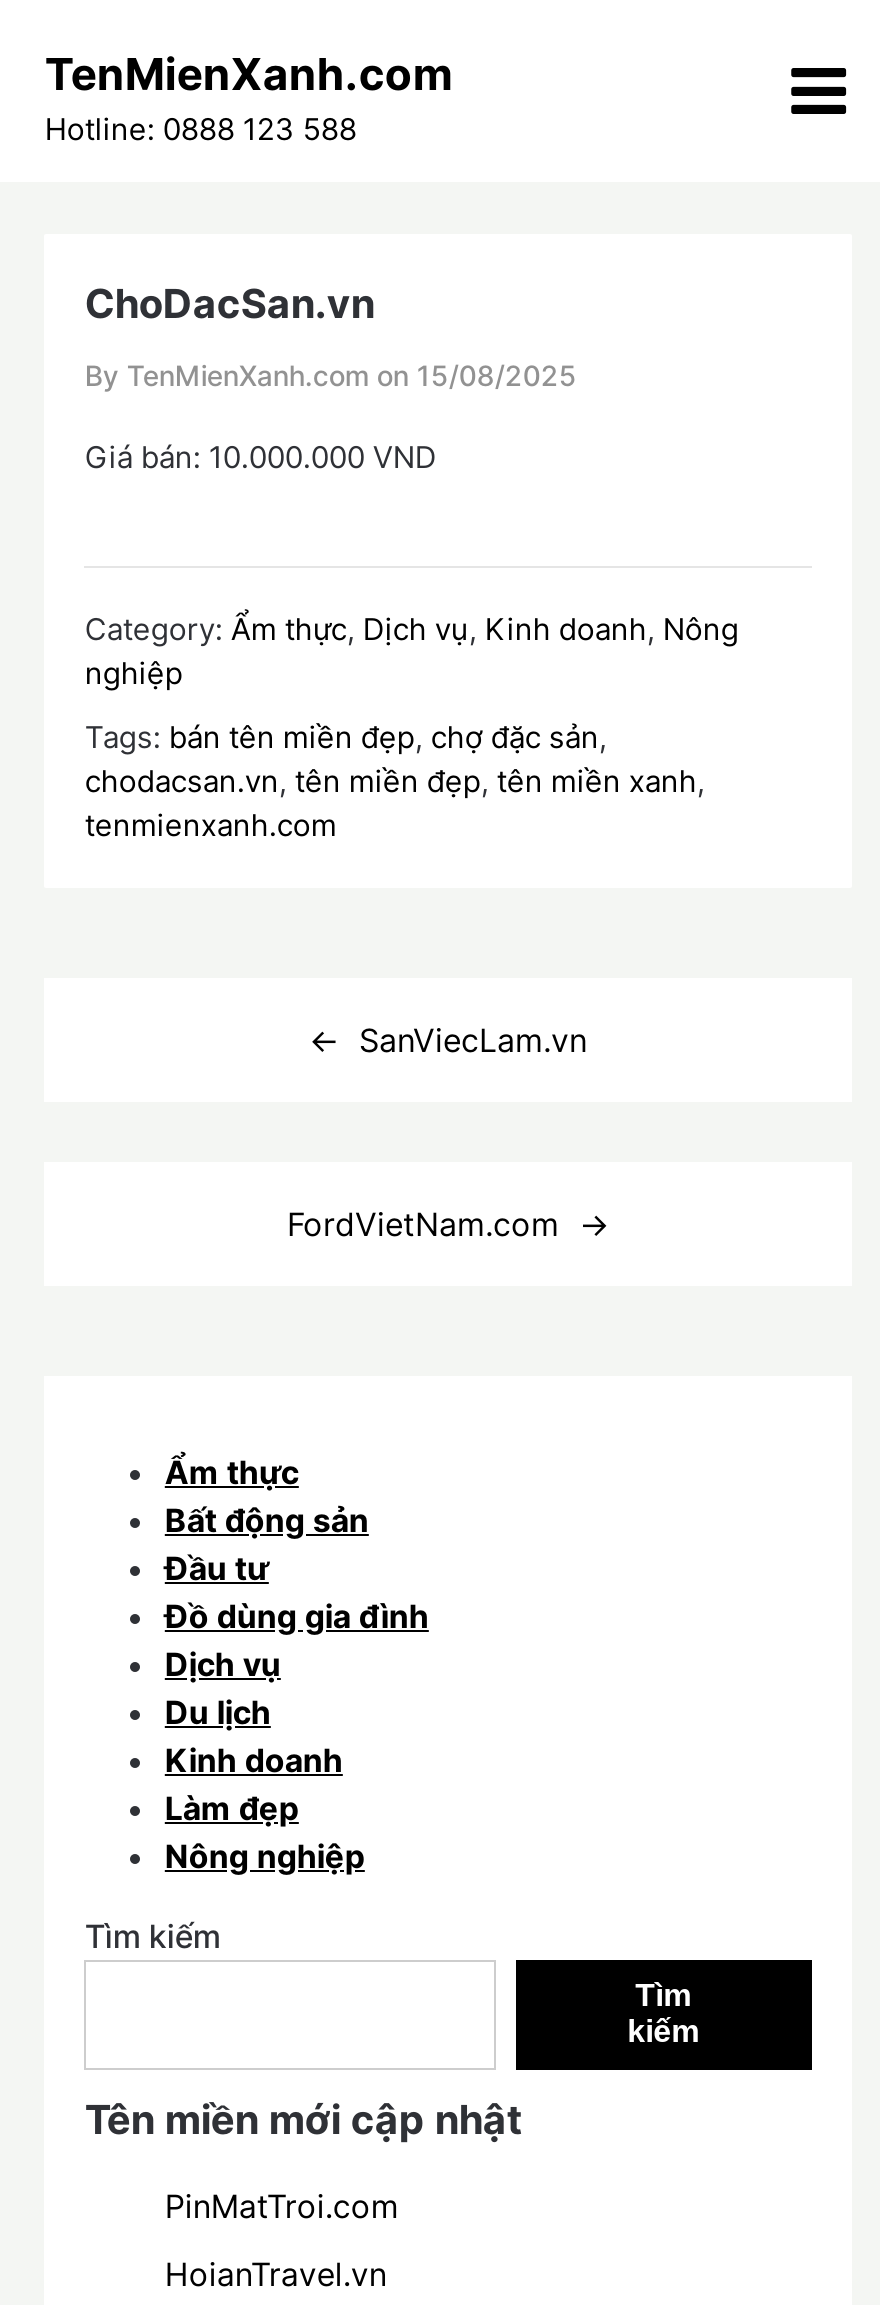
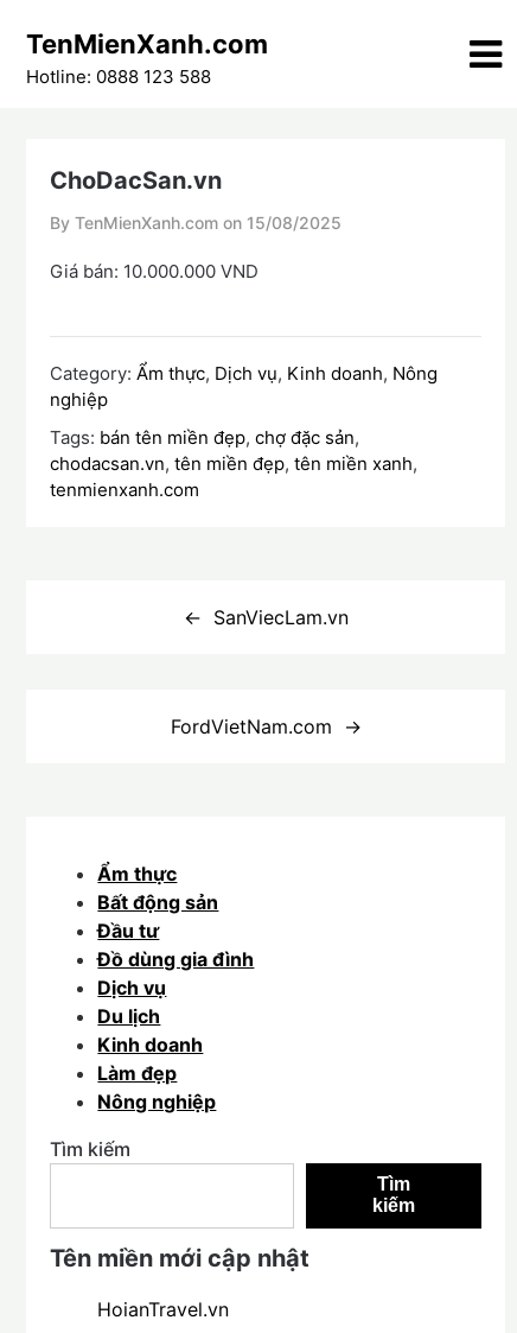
- PinMatTroi.com
